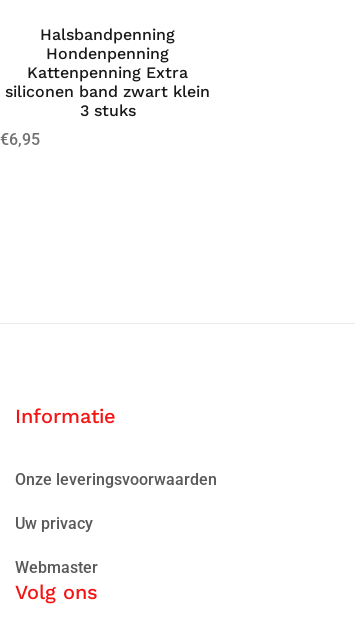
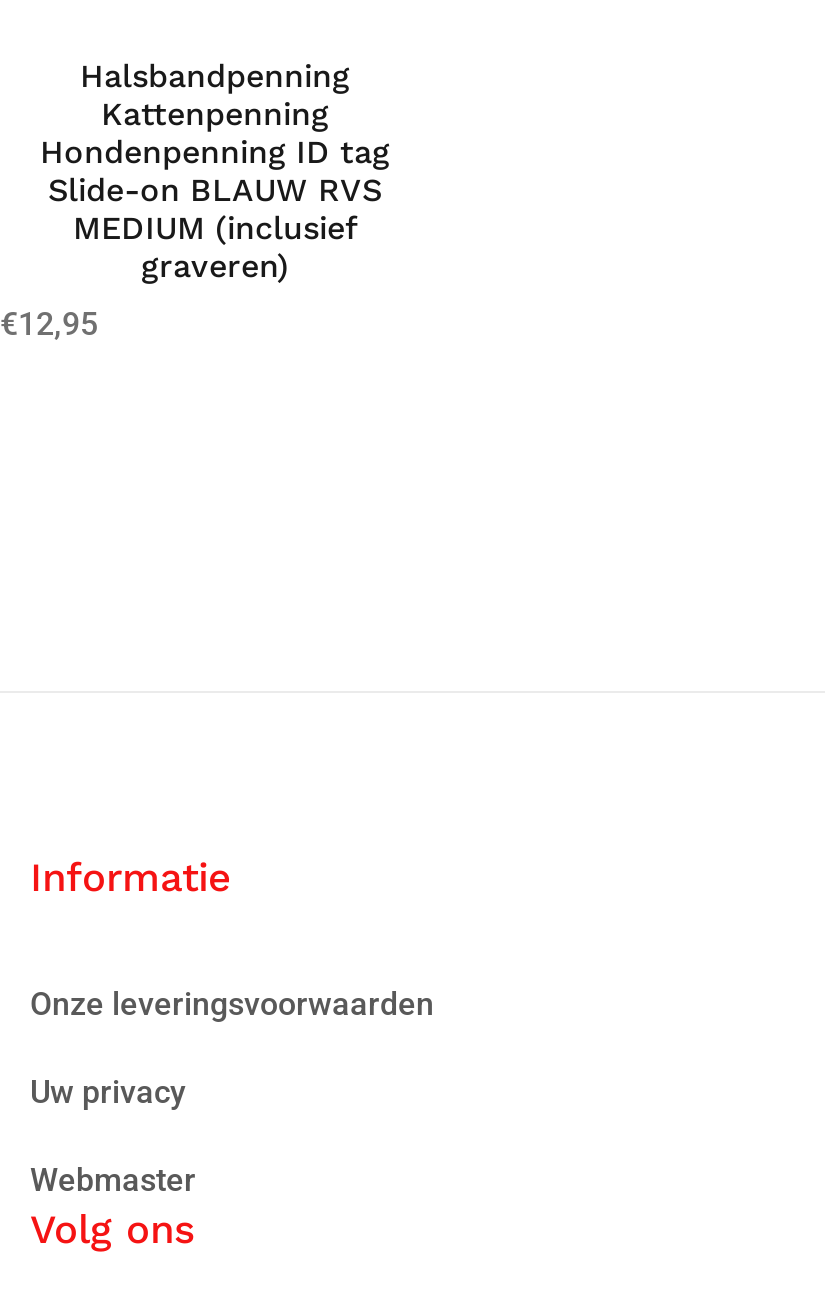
- Hondenpenning
- Kattenpenning Extra
- siliconen band zwart klein
- 3 stuks
+ Kattenpenning
+ Hondenpenning ID tag
+ Slide-on BLAUW RVS
+ MEDIUM (inclusief
+ graveren)

- €6,95
+ €12,95
